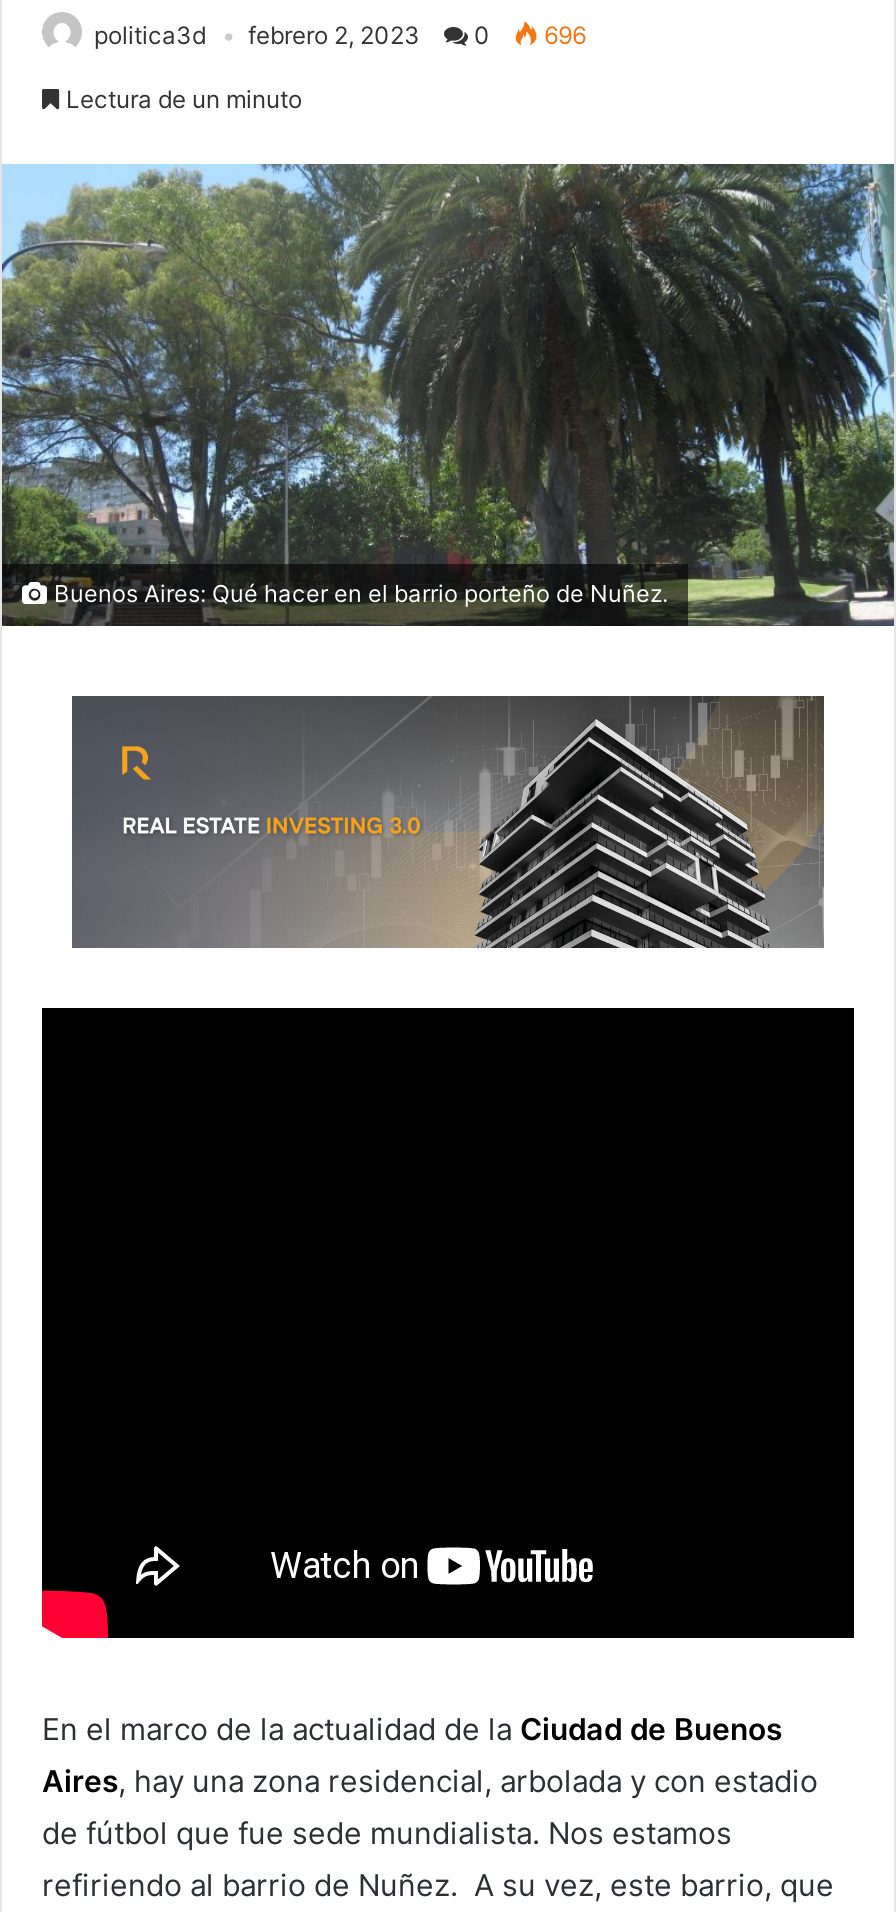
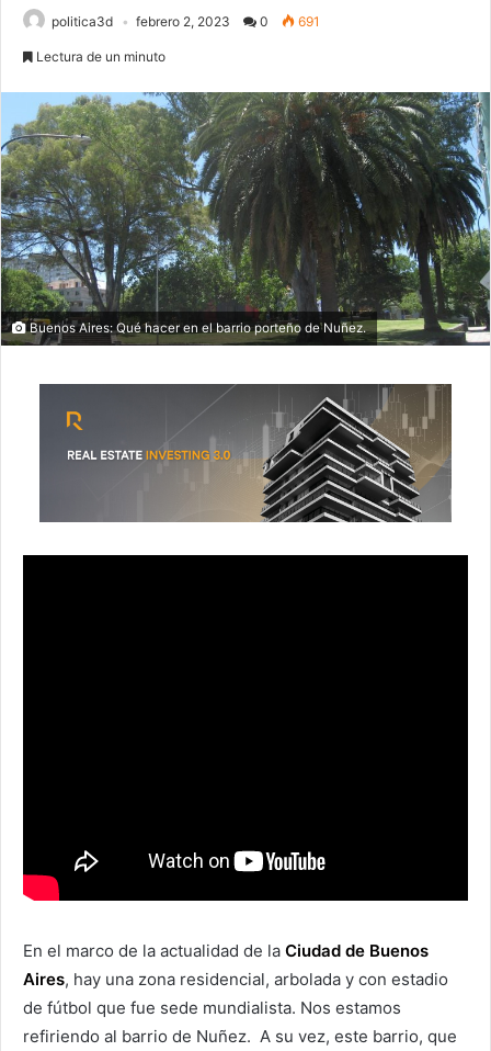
- politica3d febrero 2, 2023 0 696
+ politica3d febrero 2, 2023 0 691
